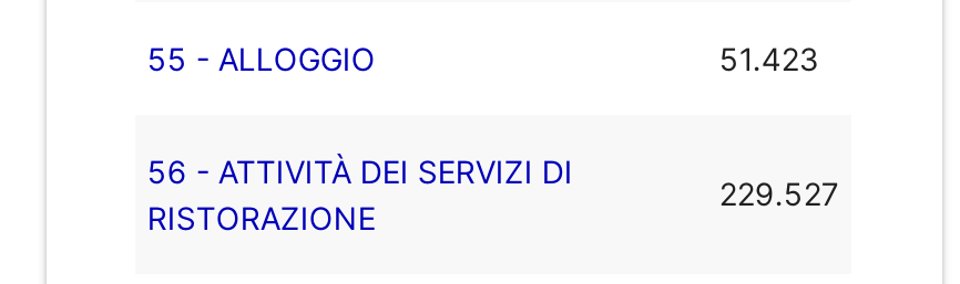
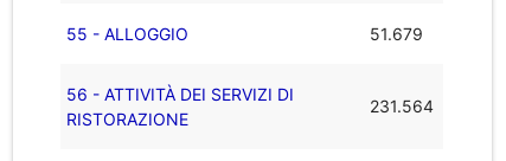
- 51.423
+ 51.679

- 229.527
+ 231.564
